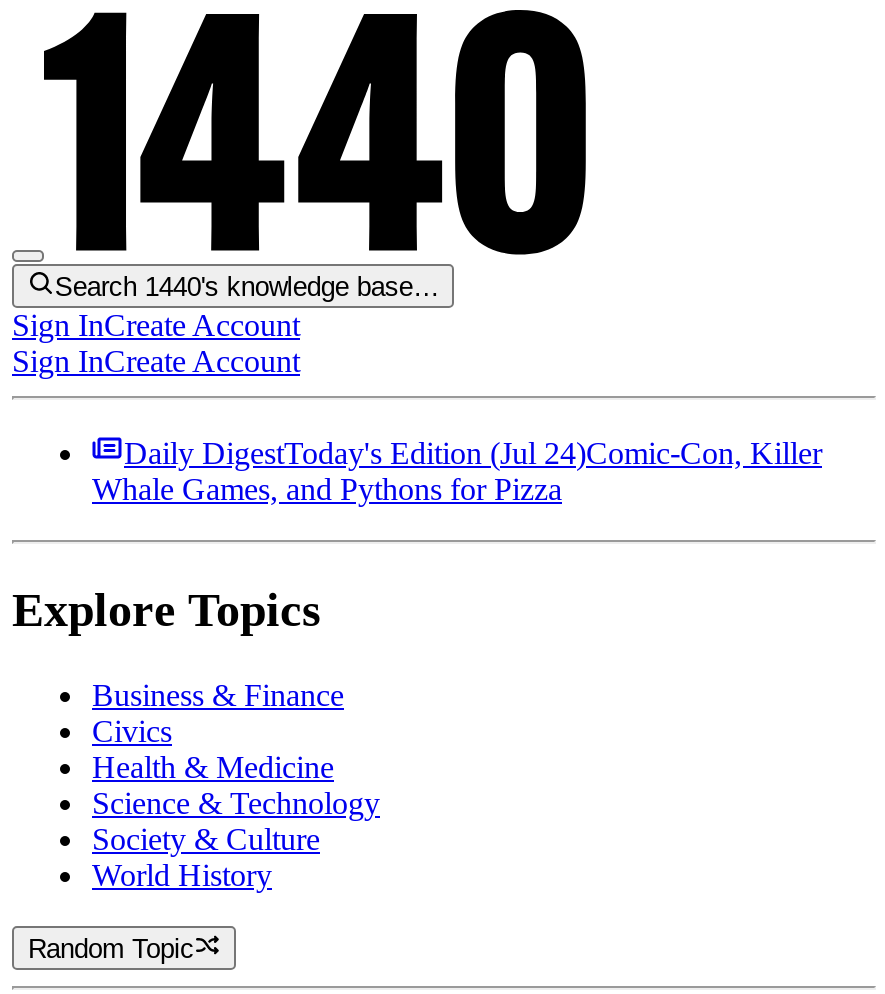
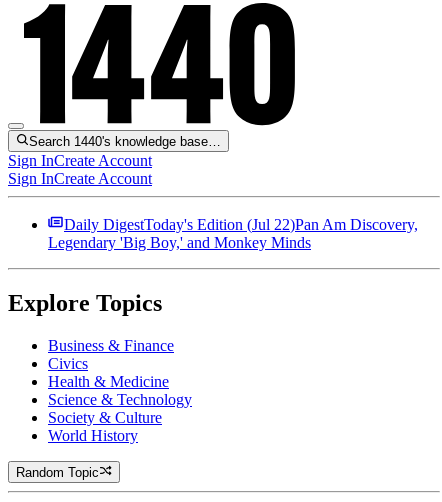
- Daily DigestToday's Edition (Jul 24)Comic-Con, Killer
- Whale Games, and Pythons for Pizza
+ Daily DigestToday's Edition (Jul 22)Pan Am Discovery,
+ Legendary 'Big Boy,' and Monkey Minds
